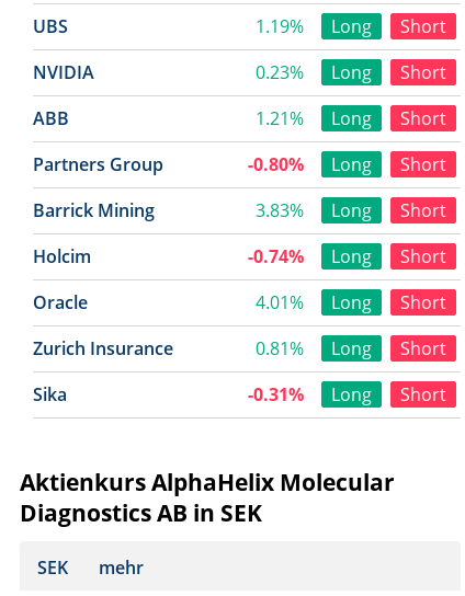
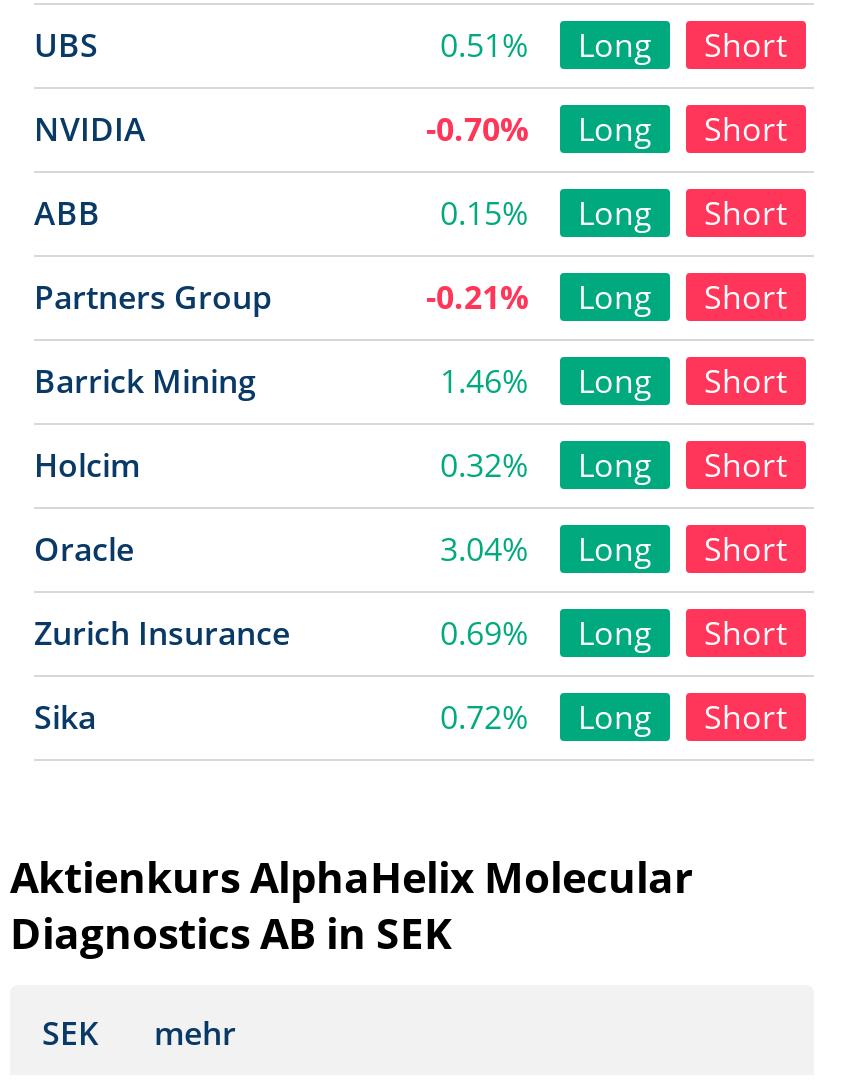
- 1.19% Long Short
+ 0.51% Long Short

- 0.23% Long Short
+ -0.70% Long Short

- 1.21% Long Short
+ 0.15% Long Short

- -0.80% Long Short
+ -0.21% Long Short

- 3.83% Long Short
+ 1.46% Long Short

- -0.74% Long Short
+ 0.32% Long Short

- 4.01% Long Short
+ 3.04% Long Short

- 0.81% Long Short
+ 0.69% Long Short

- -0.31% Long Short
+ 0.72% Long Short
